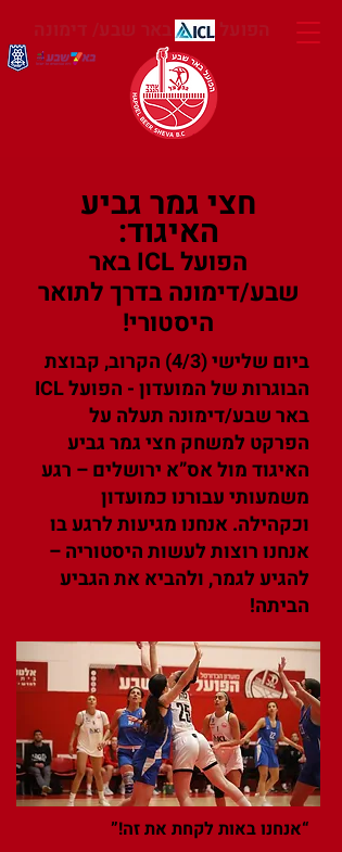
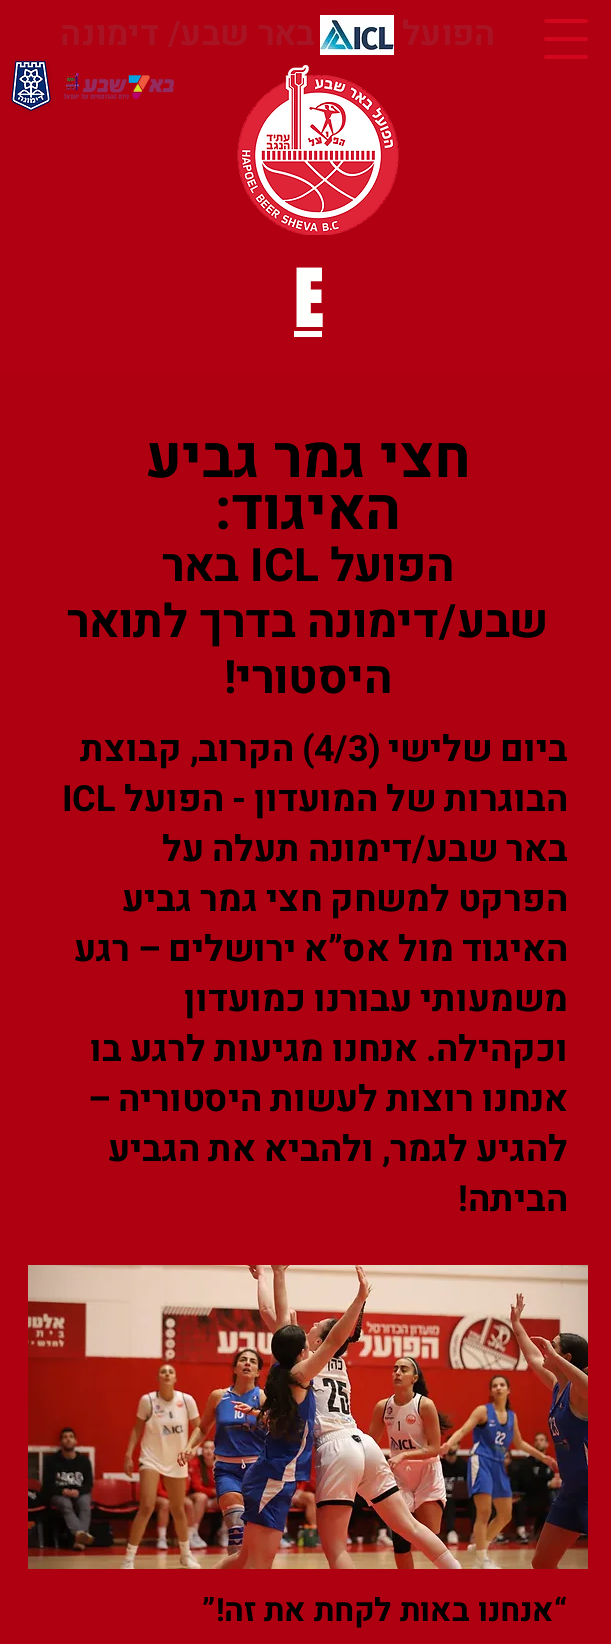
+ E
